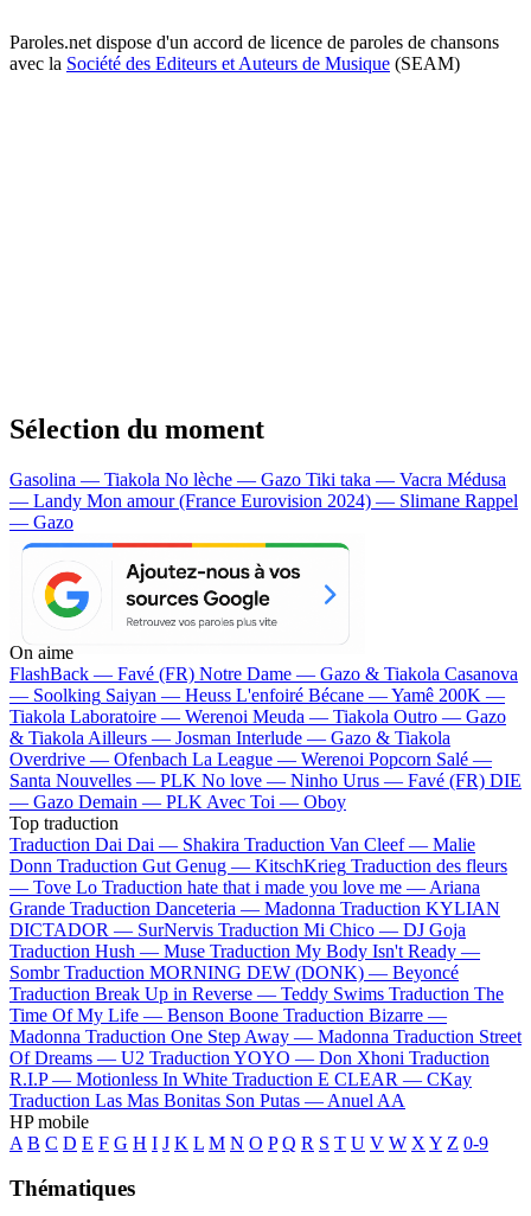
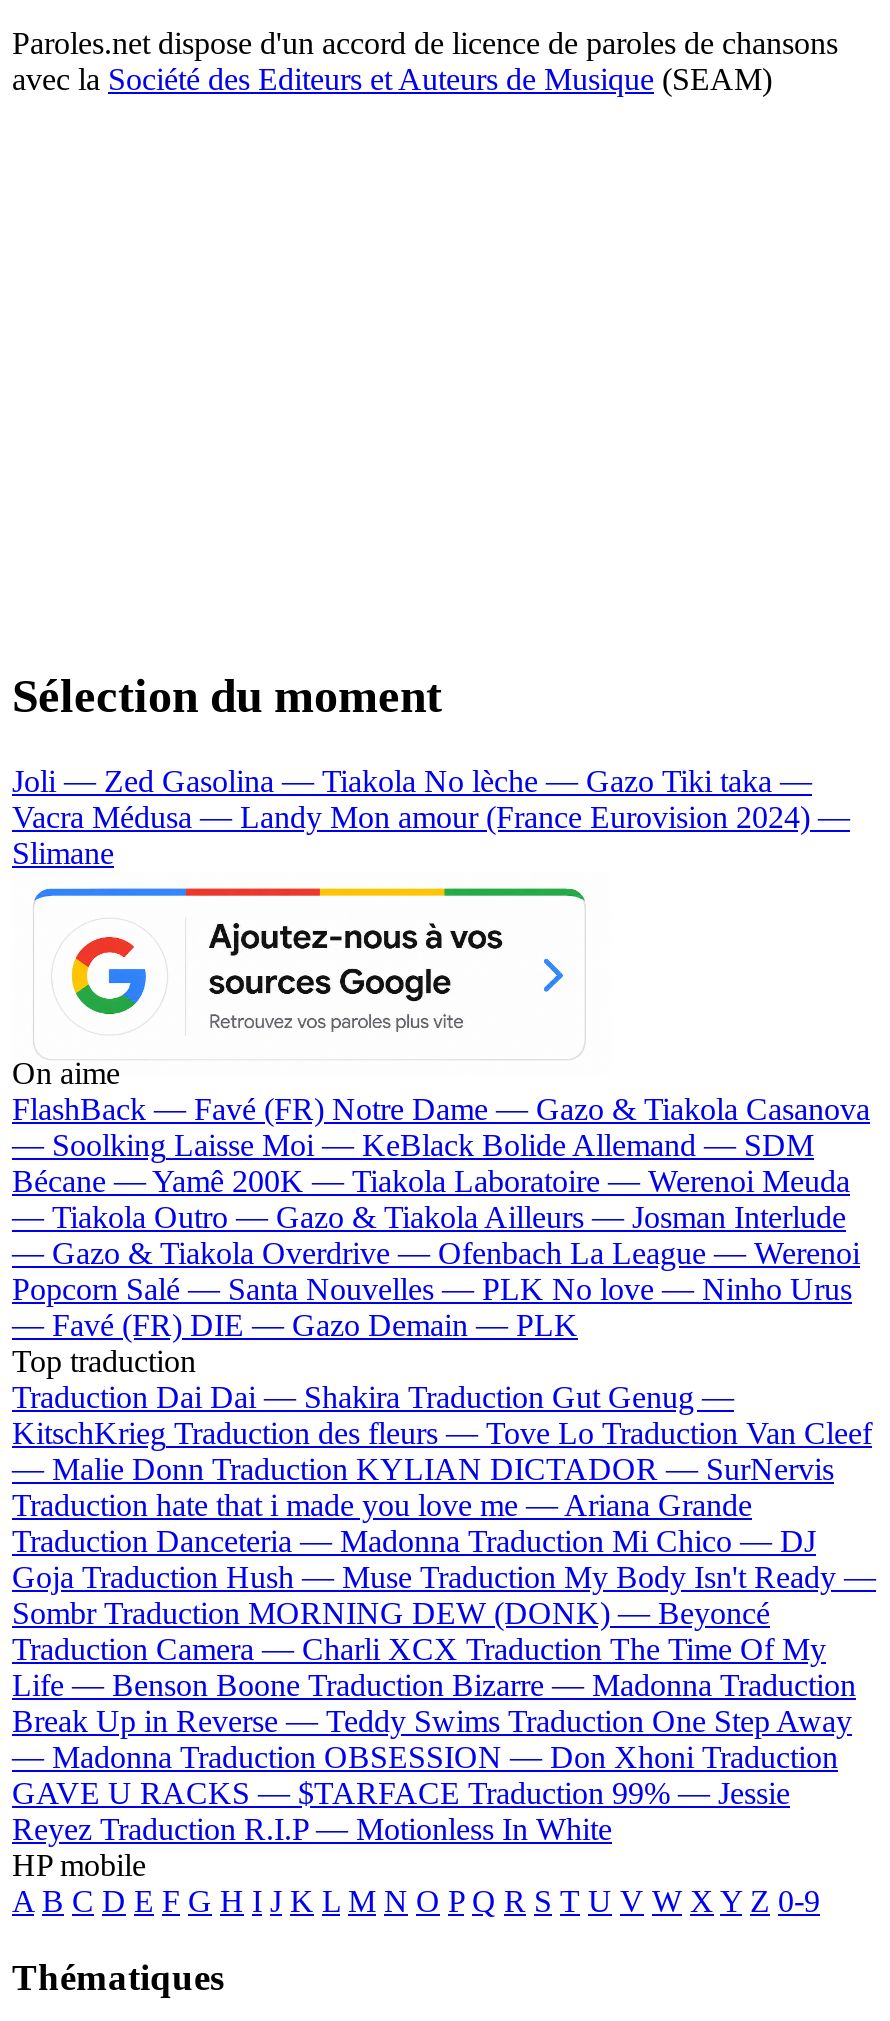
- Gasolina — Tiakola No lèche — Gazo Tiki taka — Vacra Médusa
- — Landy Mon amour (France Eurovision 2024) — Slimane Rappel
- — Gazo
+ Joli — Zed Gasolina — Tiakola No lèche — Gazo Tiki taka —
+ Vacra Médusa — Landy Mon amour (France Eurovision 2024) —
+ Slimane

- — Soolking Saiyan — Heuss L'enfoiré Bécane — Yamê 200K —
- Tiakola Laboratoire — Werenoi Meuda — Tiakola Outro — Gazo
- & Tiakola Ailleurs — Josman Interlude — Gazo & Tiakola
- Overdrive — Ofenbach La League — Werenoi Popcorn Salé —
- Santa Nouvelles — PLK No love — Ninho Urus — Favé (FR) DIE
- — Gazo Demain — PLK Avec Toi — Oboy
+ — Soolking Laisse Moi — KeBlack Bolide Allemand — SDM
+ Bécane — Yamê 200K — Tiakola Laboratoire — Werenoi Meuda
+ — Tiakola Outro — Gazo & Tiakola Ailleurs — Josman Interlude
+ — Gazo & Tiakola Overdrive — Ofenbach La League — Werenoi
+ Popcorn Salé — Santa Nouvelles — PLK No love — Ninho Urus
+ —Favé (FR) DIE — Gazo Demain — PLK

- Traduction Dai Dai — Shakira Traduction Van Cleef — Malie
- Donn Traduction Gut Genug — KitschKrieg Traduction des fleurs
- — Tove Lo Traduction hate that i made you love me — Ariana
- Grande Traduction Danceteria — Madonna Traduction KYLIAN
- DICTADOR — SurNervis Traduction Mi Chico — DJ Goja
- Traduction Hush — Muse Traduction My Body Isn't Ready —
+ Traduction Dai Dai — Shakira Traduction Gut Genug —
+ KitschKrieg Traduction des fleurs — Tove Lo Traduction Van Cleef
+ — Malie Donn Traduction KYLIAN DICTADOR — SurNervis
+ Traduction hate that i made you love me — Ariana Grande
+ Traduction Danceteria — Madonna Traduction Mi Chico — DJ
+ Goja Traduction Hush — Muse Traduction My Body Isn't Ready —

- Traduction Break Up in Reverse — Teddy Swims Traduction The
- Time Of My Life — Benson Boone Traduction Bizarre —
- Madonna Traduction One Step Away — Madonna Traduction Street
- Of Dreams — U2 Traduction YOYO — Don Xhoni Traduction
- R.I.P — Motionless In White Traduction E CLEAR — CKay
- Traduction Las Mas Bonitas Son Putas — Anuel AA
+ Traduction Camera — Charli XCX Traduction The Time Of My
+ Life — Benson Boone Traduction Bizarre — Madonna Traduction
+ Break Up in Reverse — Teddy Swims Traduction One Step Away
+ — Madonna Traduction OBSESSION — Don Xhoni Traduction
+ GAVE U RACKS — $TARFACE Traduction 99% — Jessie
+ Reyez Traduction R.I.P — Motionless In White
